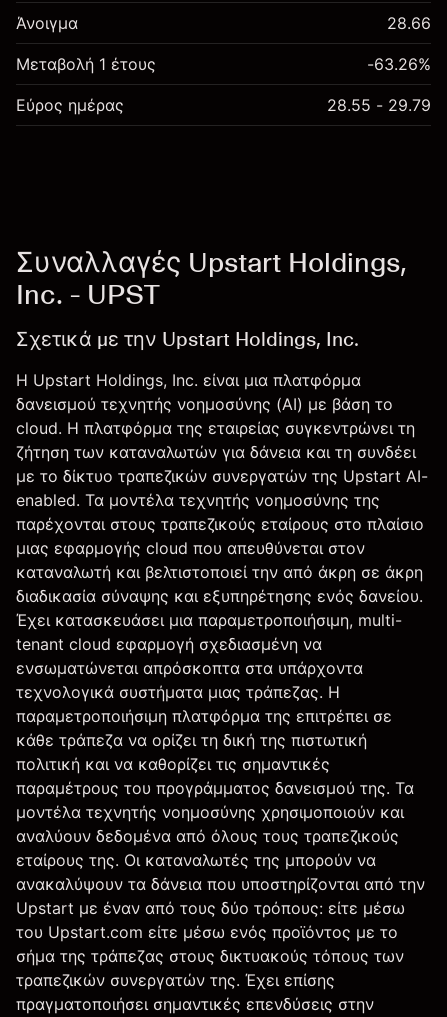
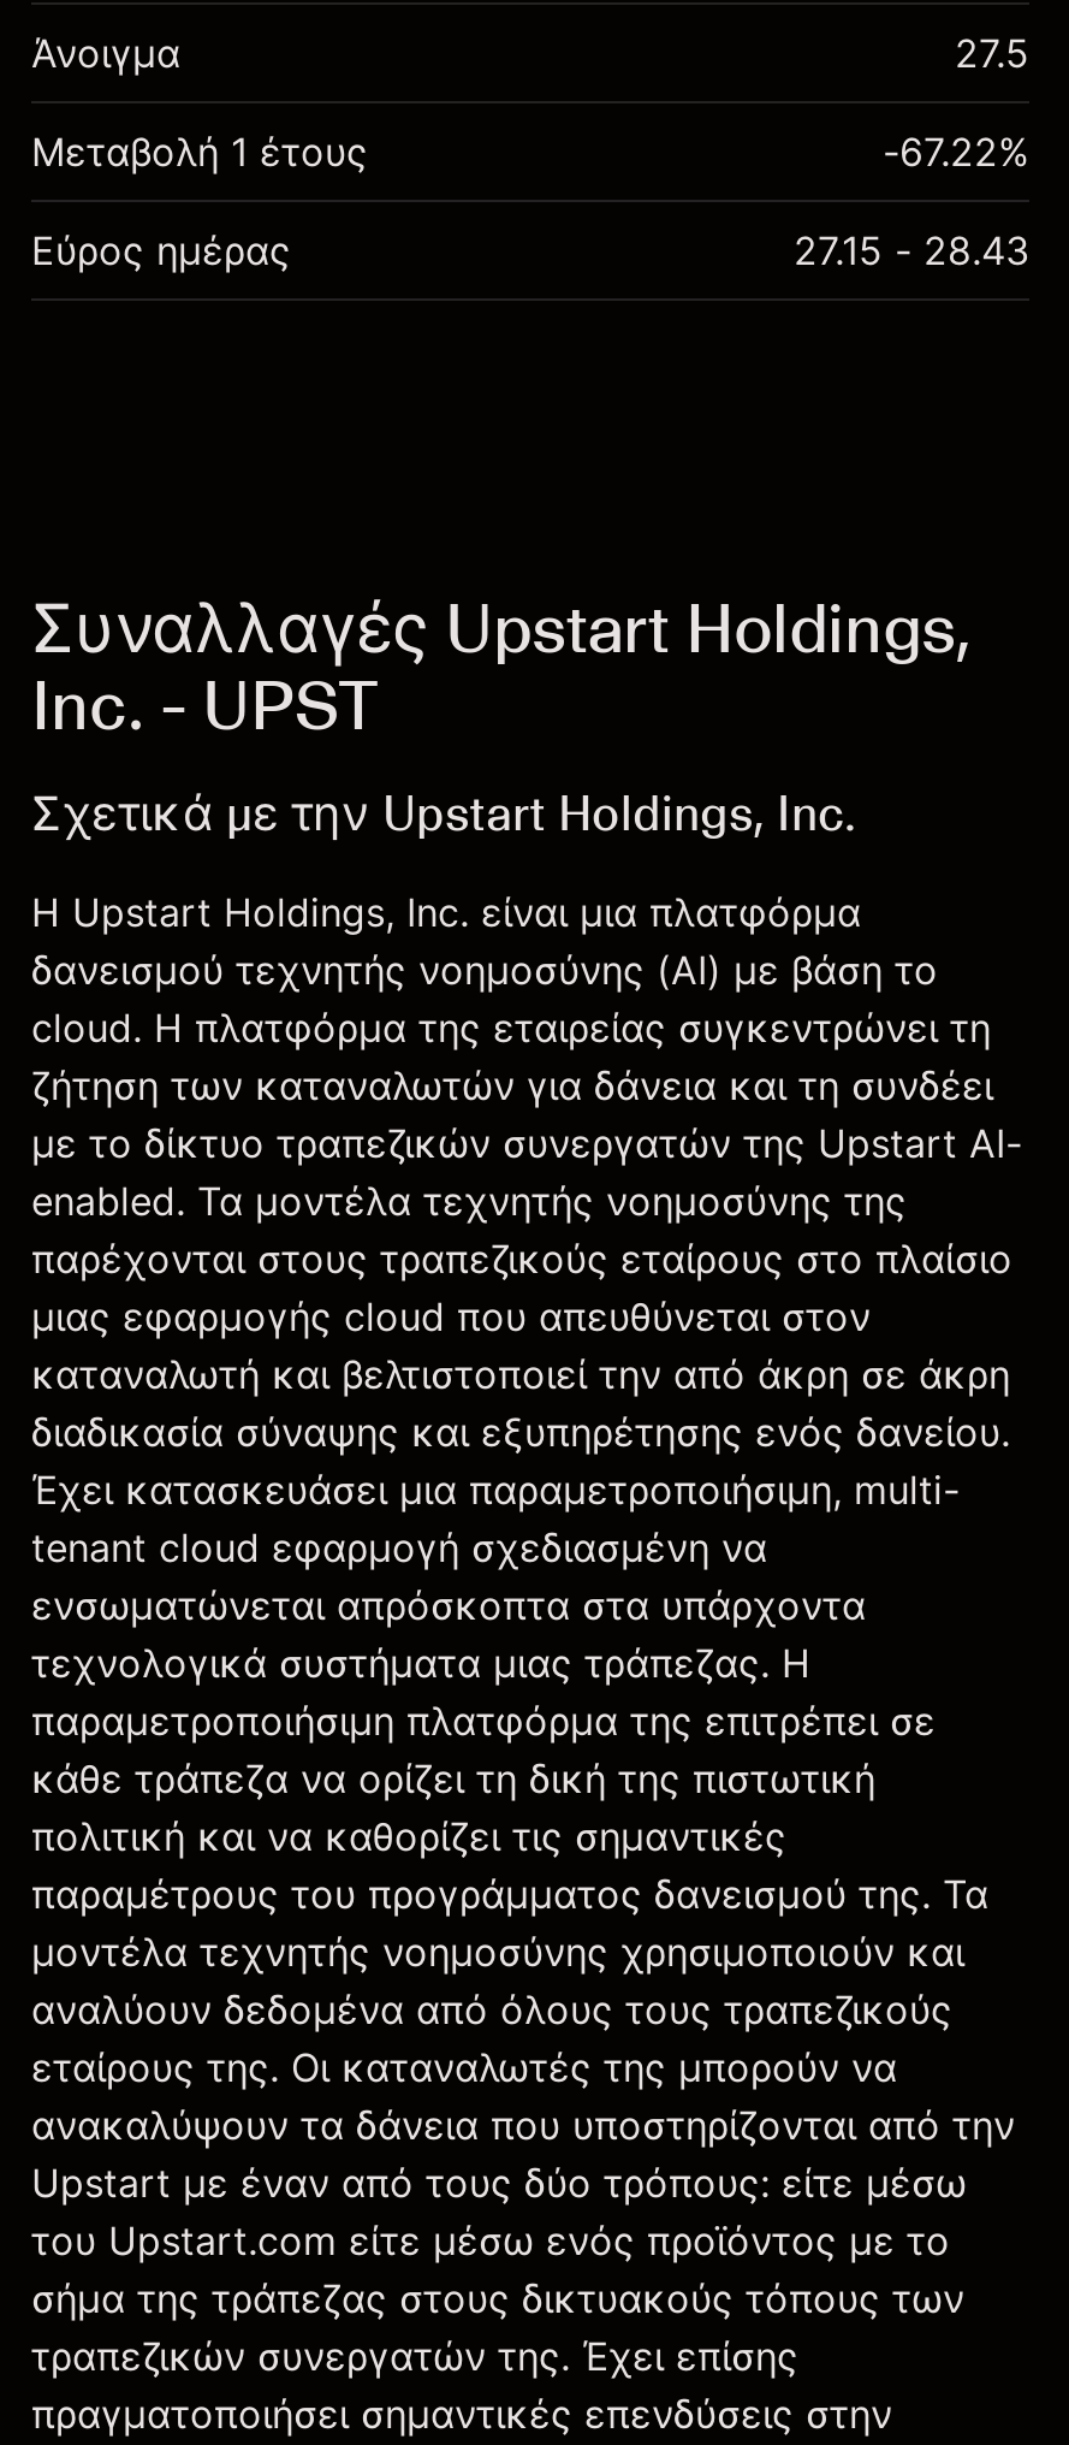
- 28.66
+ 27.5

- -63.26%
+ -67.22%

- 28.55 - 29.79
+ 27.15 - 28.43
